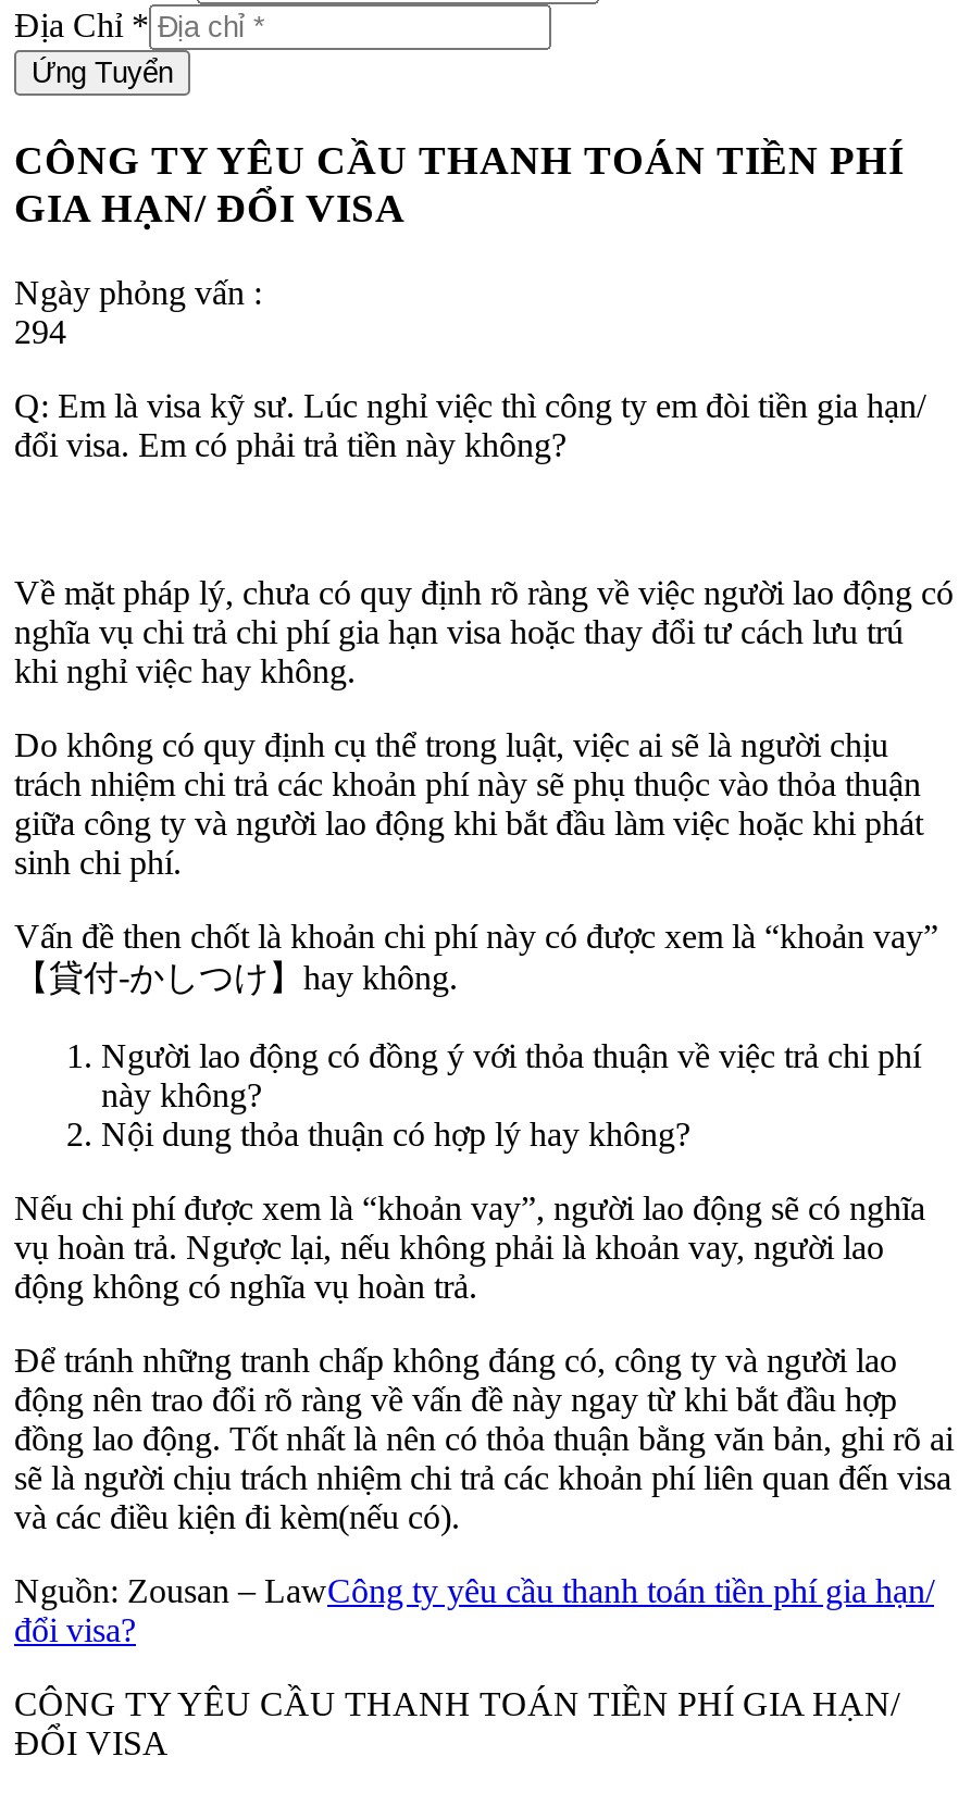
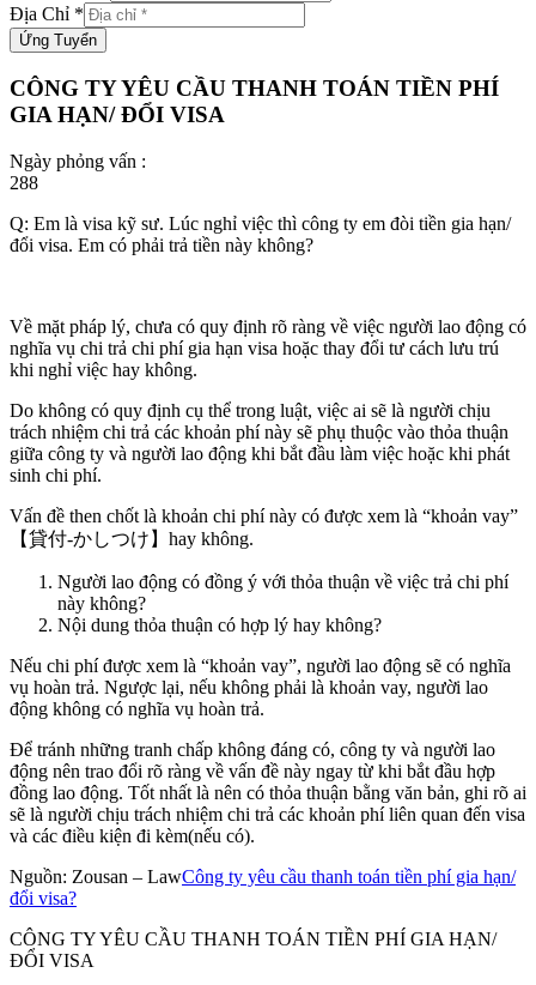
- 294
+ 288
